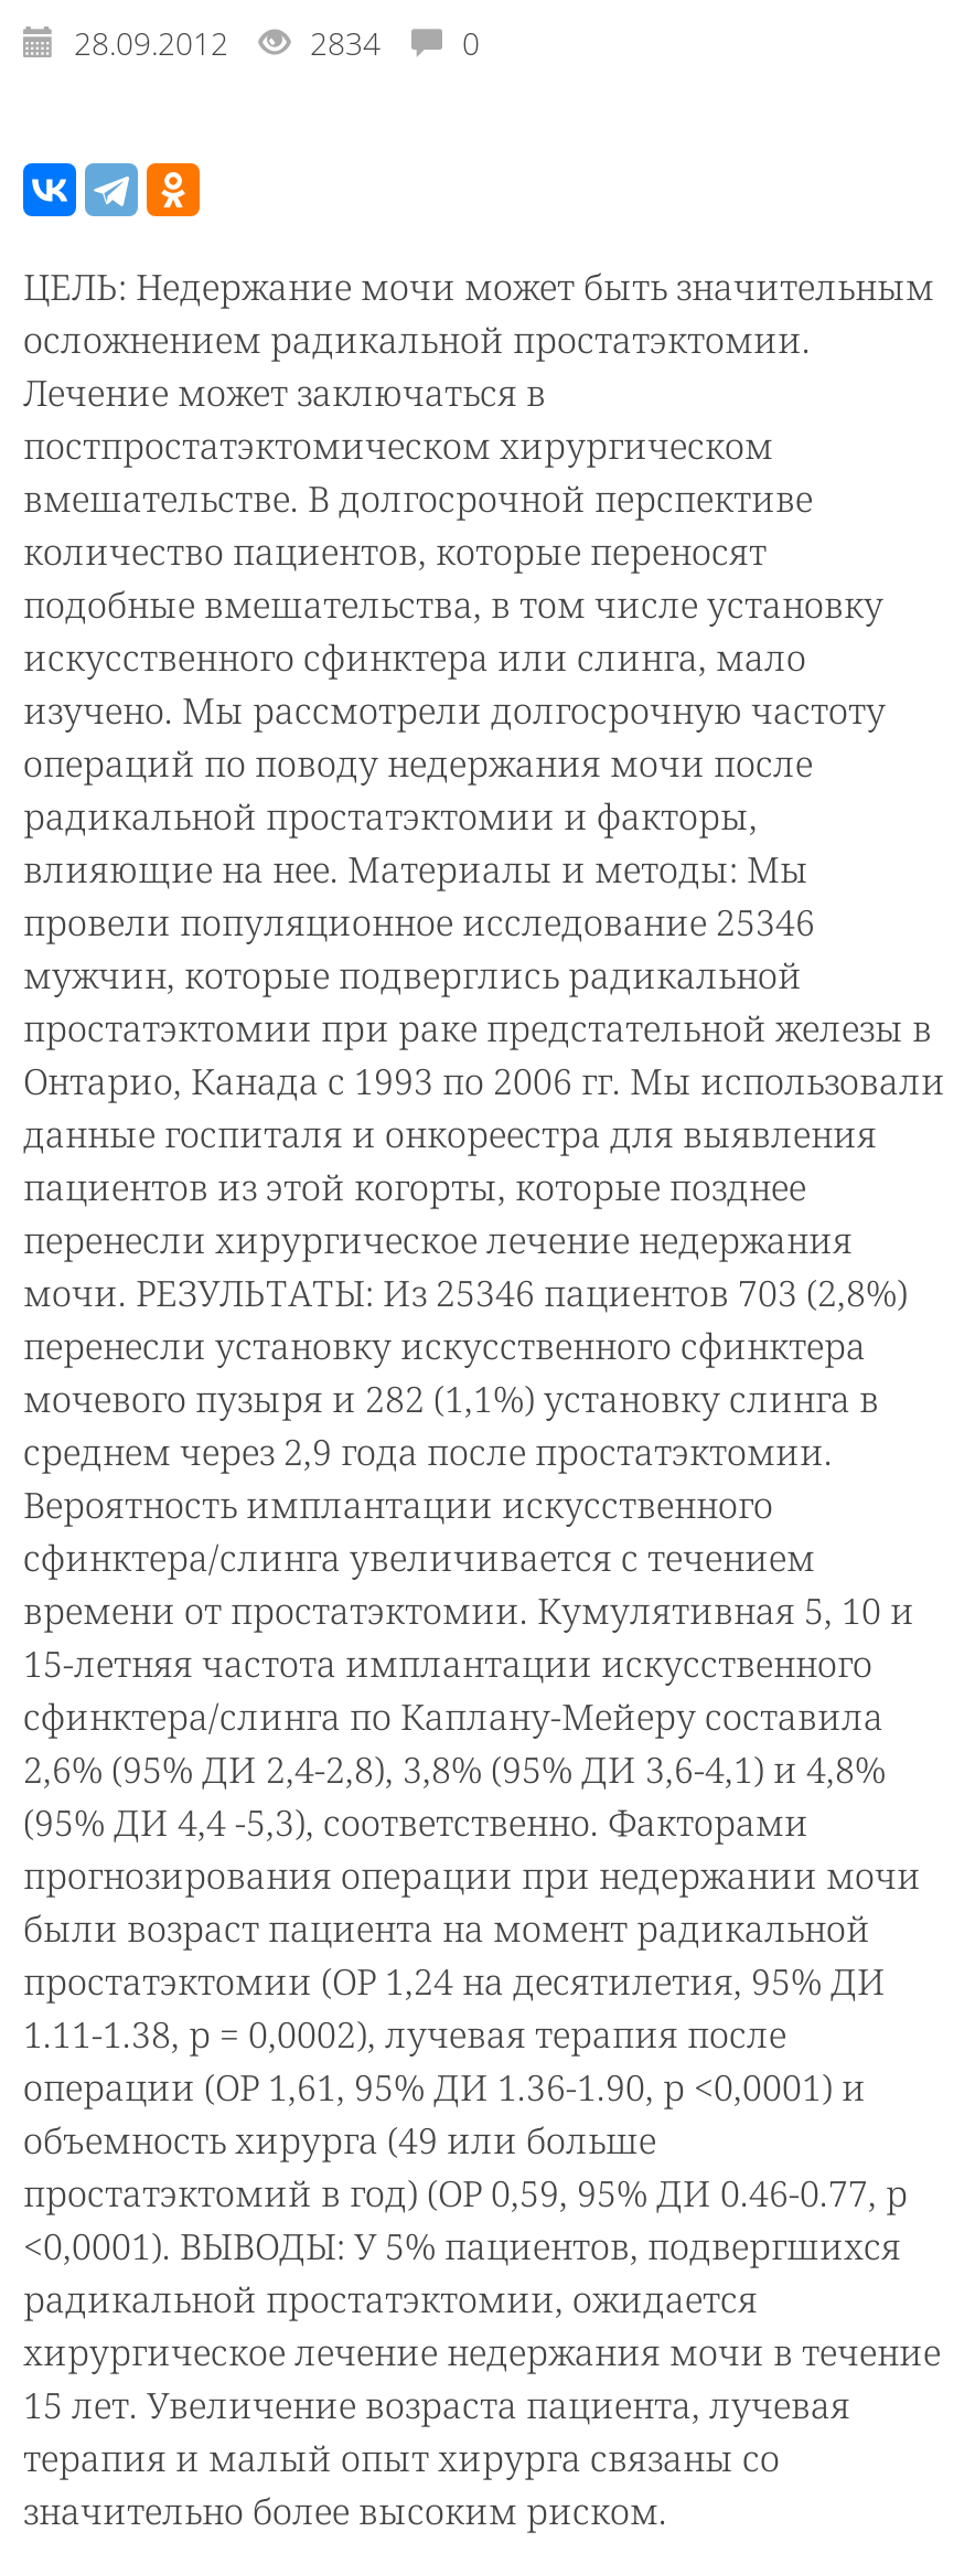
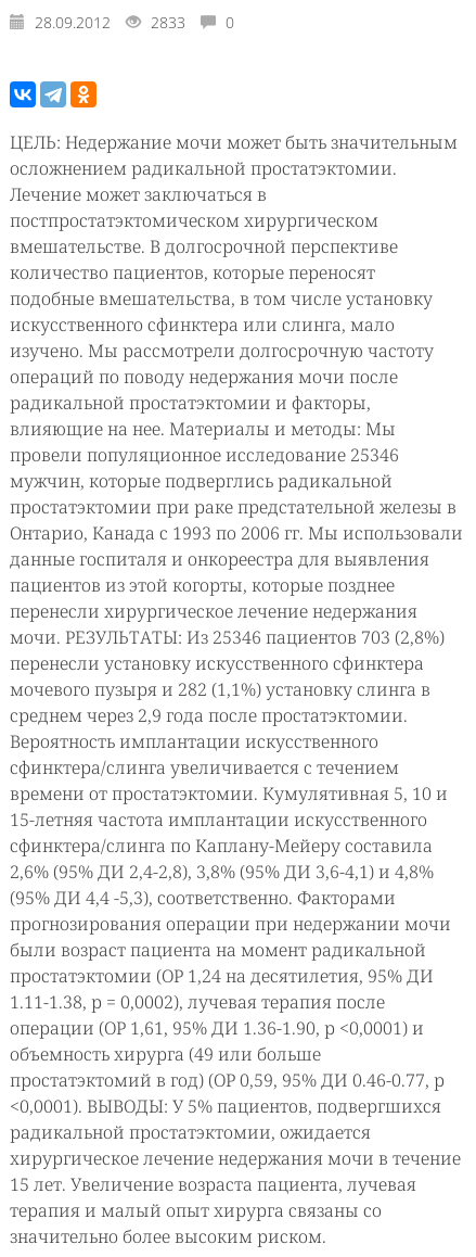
- 28.09.2012 2834 0
+ 28.09.2012 2833 0
